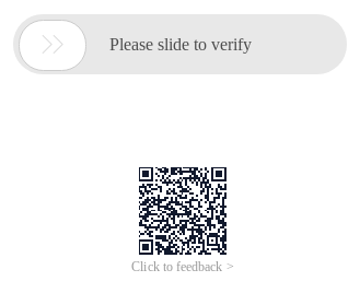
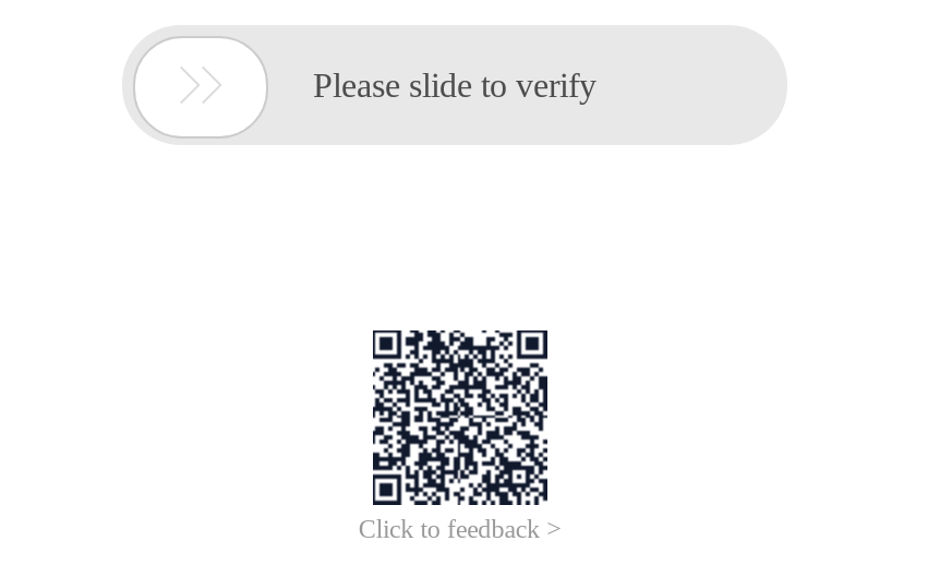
- [image]
+ [image]
